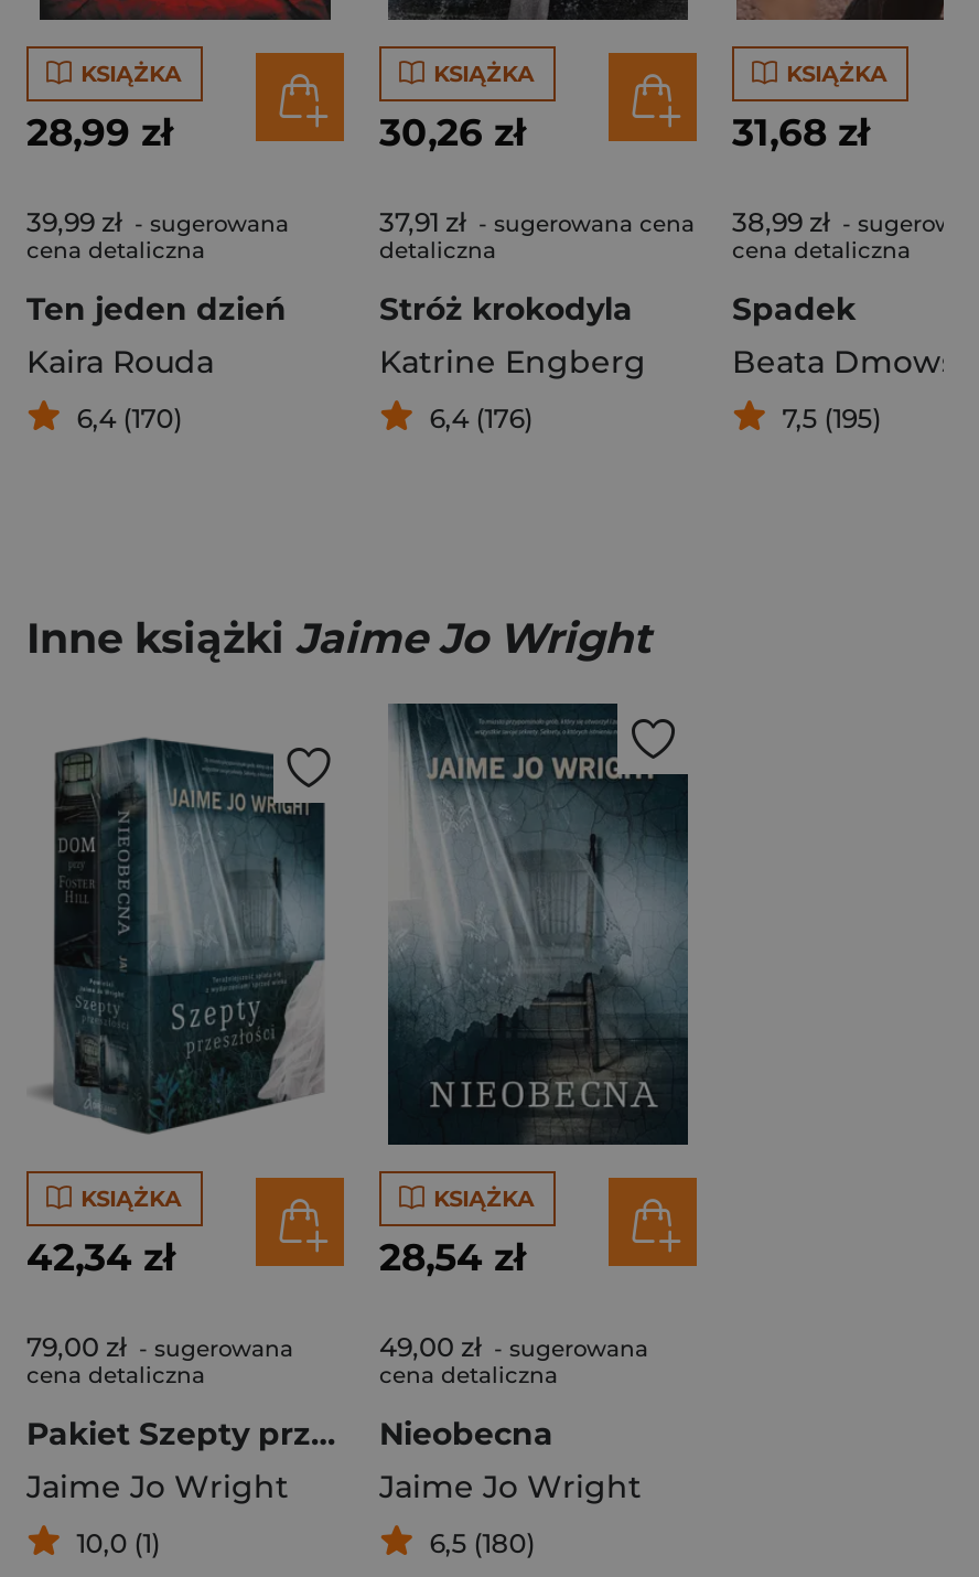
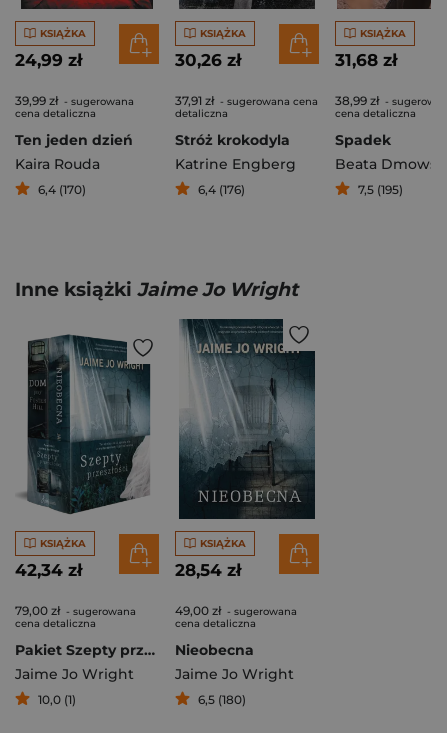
- 28,99 zł
+ 24,99 zł
